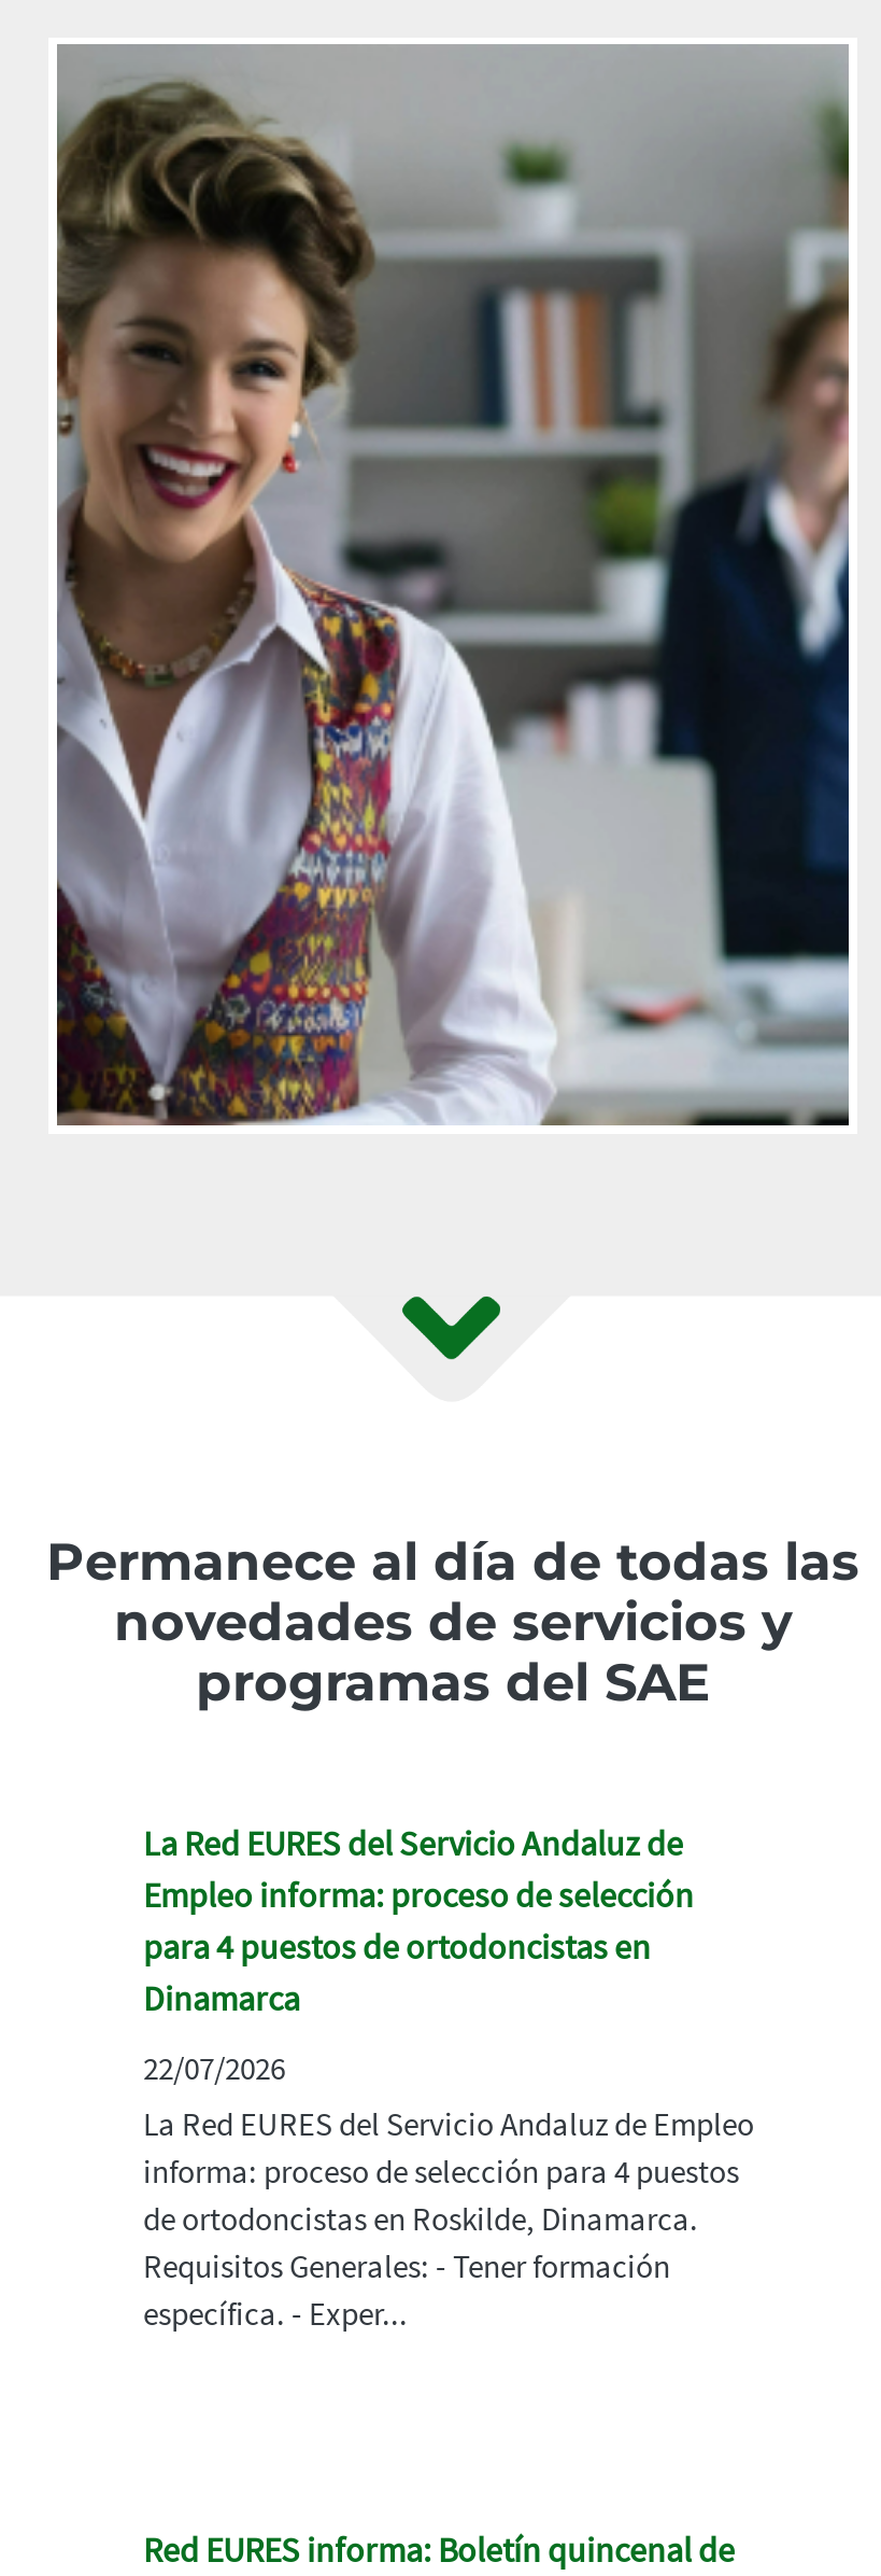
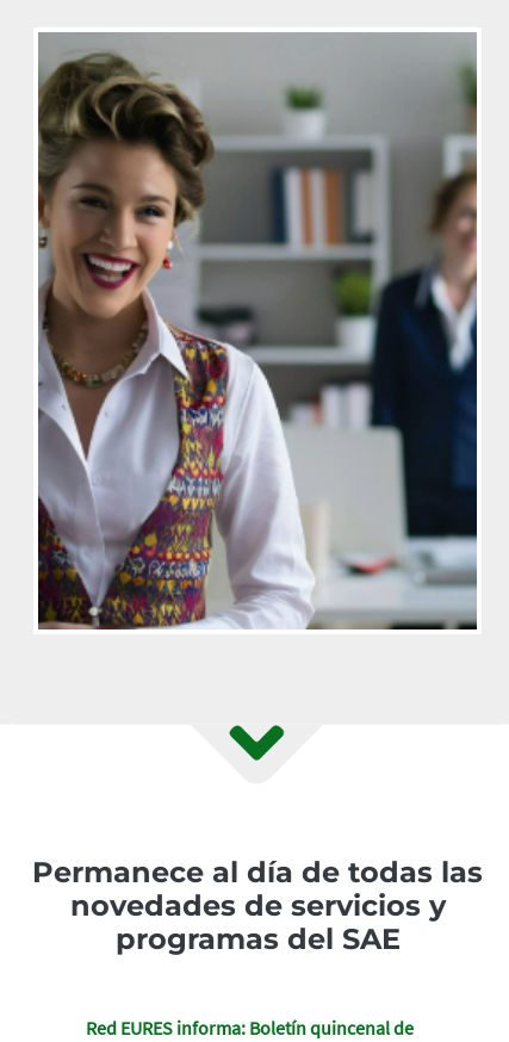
- La Red EURES del Servicio Andaluz de
- Empleo informa: proceso de selección
- para 4 puestos de ortodoncistas en
- Dinamarca
- 22/07/2026
- La Red EURES del Servicio Andaluz de Empleo
- informa: proceso de selección para 4 puestos
- de ortodoncistas en Roskilde, Dinamarca.
- Requisitos Generales: - Tener formación
- específica. - Exper...
